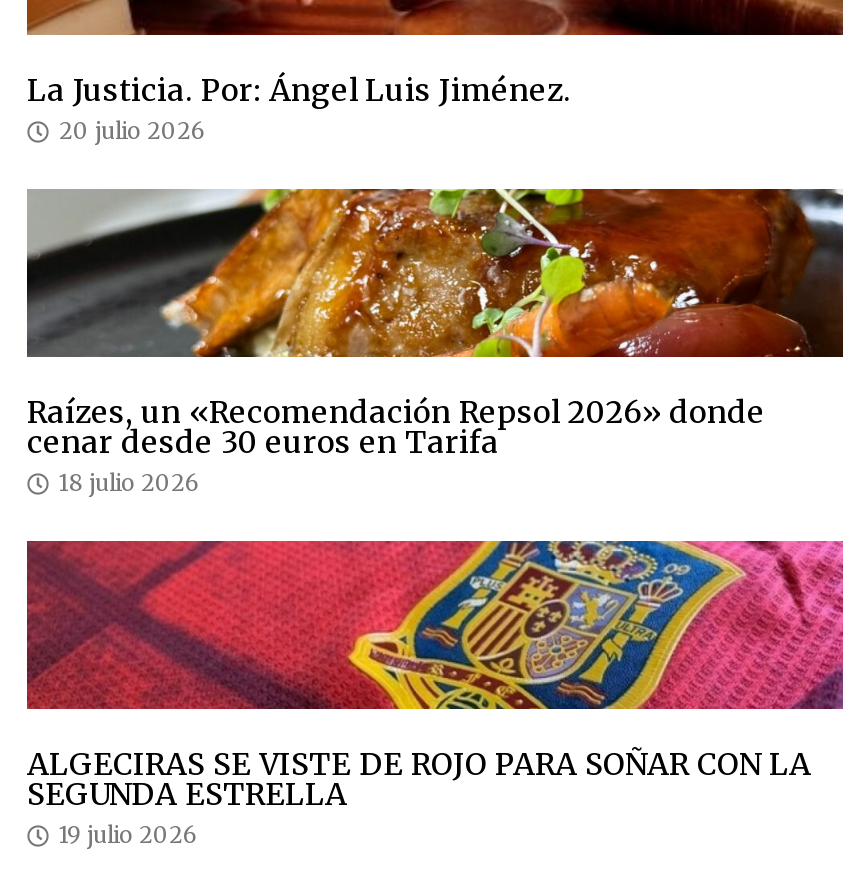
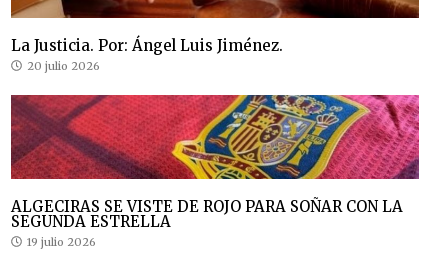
- [image]
- Raízes, un «Recomendación Repsol 2026» donde
- cenar desde 30 euros en Tarifa
- 18 julio 2026
